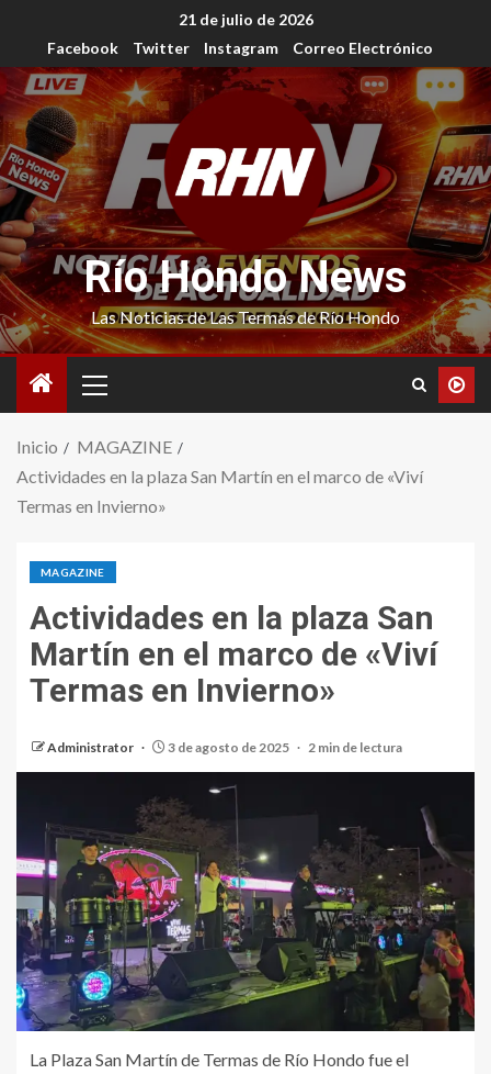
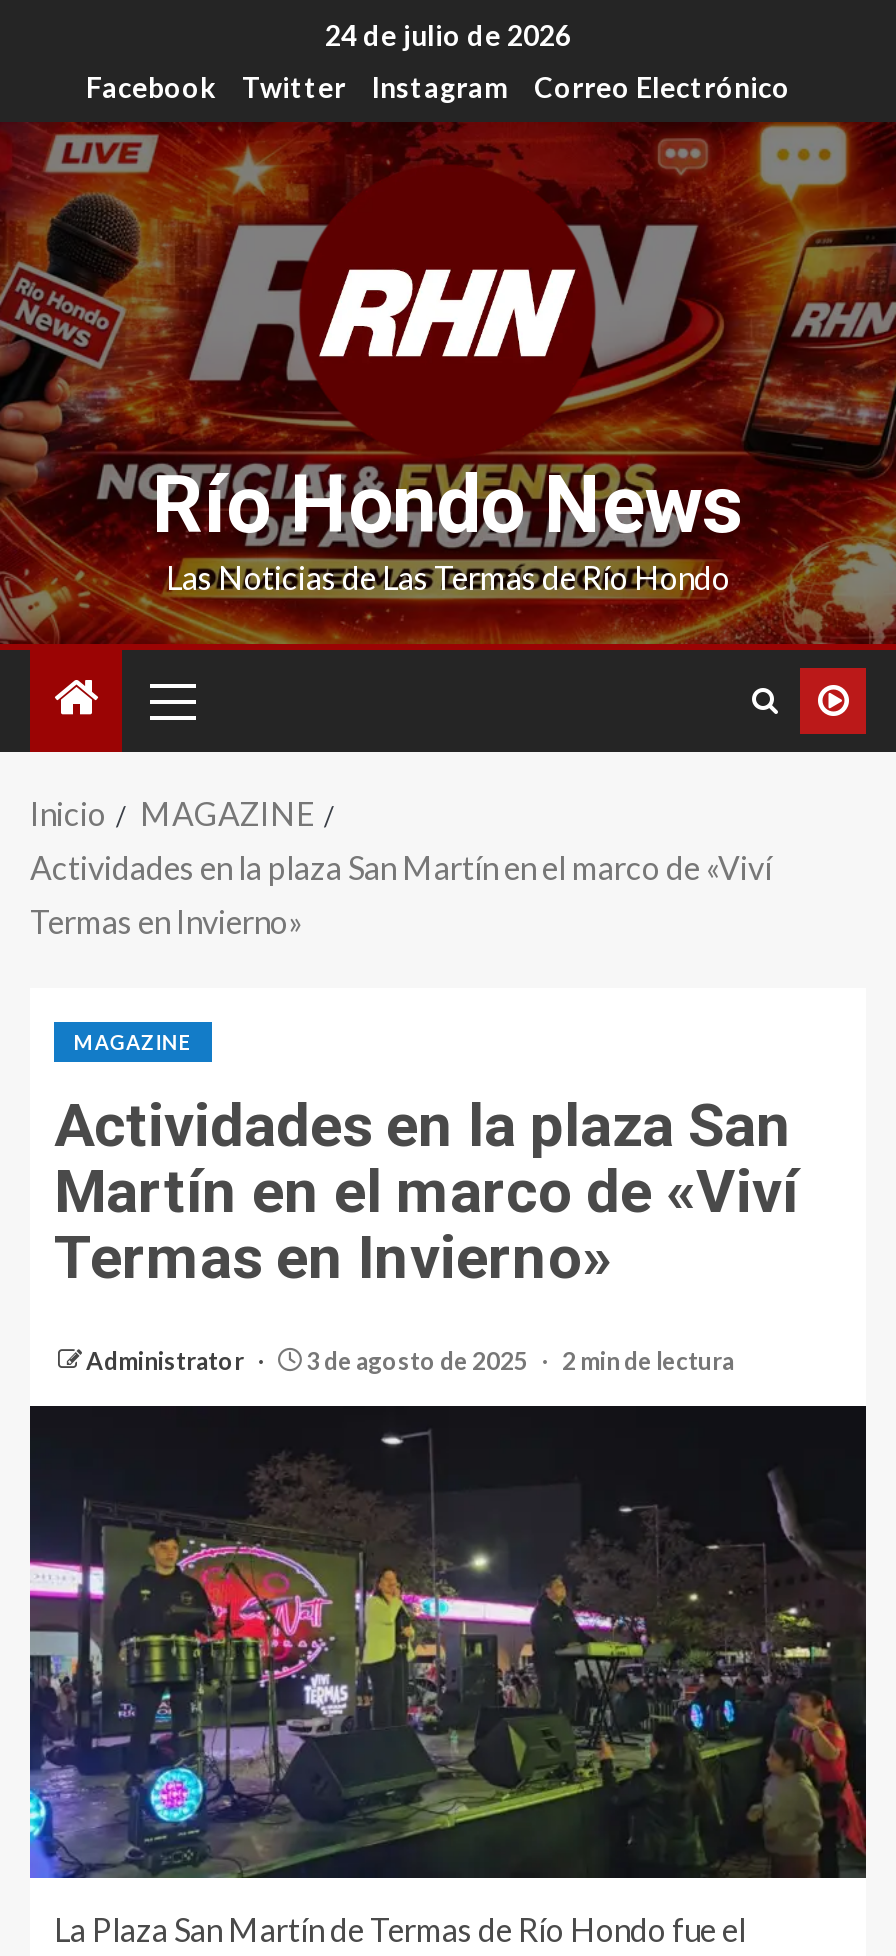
- 21 de julio de 2026
+ 24 de julio de 2026
